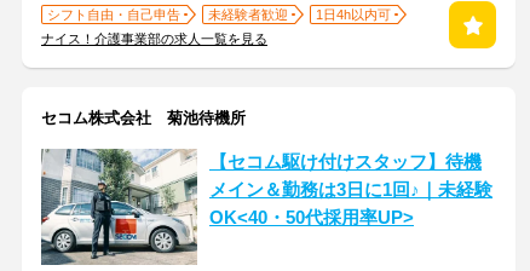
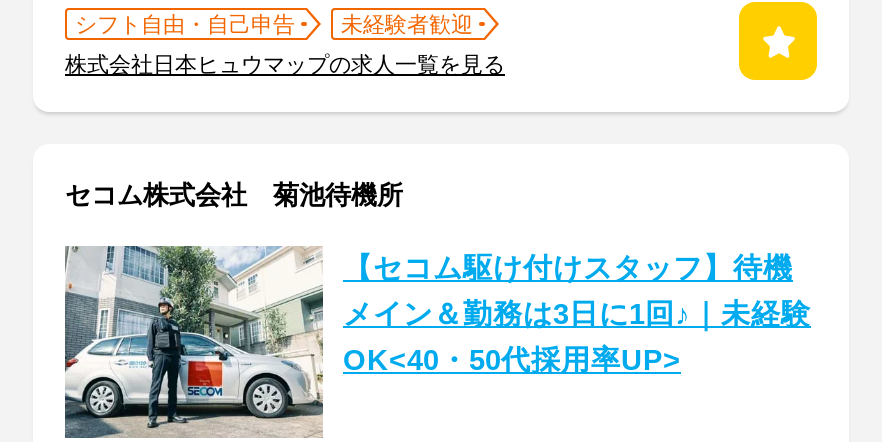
- 1日4h以内可
- ナイス！介護事業部の求人一覧を見る
+ 株式会社日本ヒュウマップの求人一覧を見る
